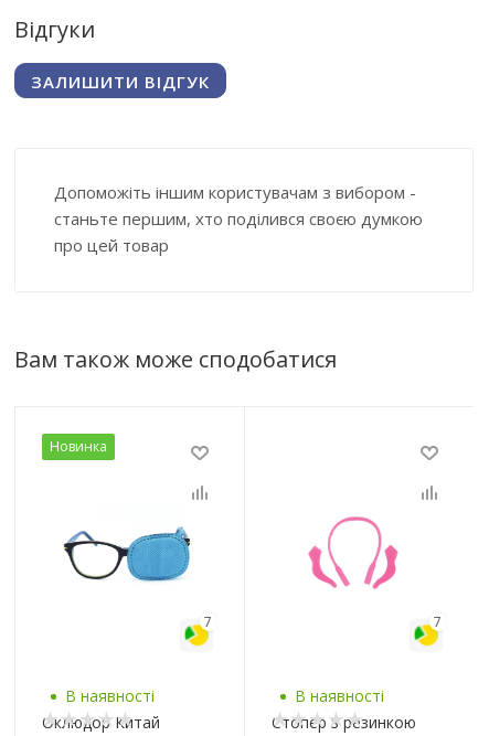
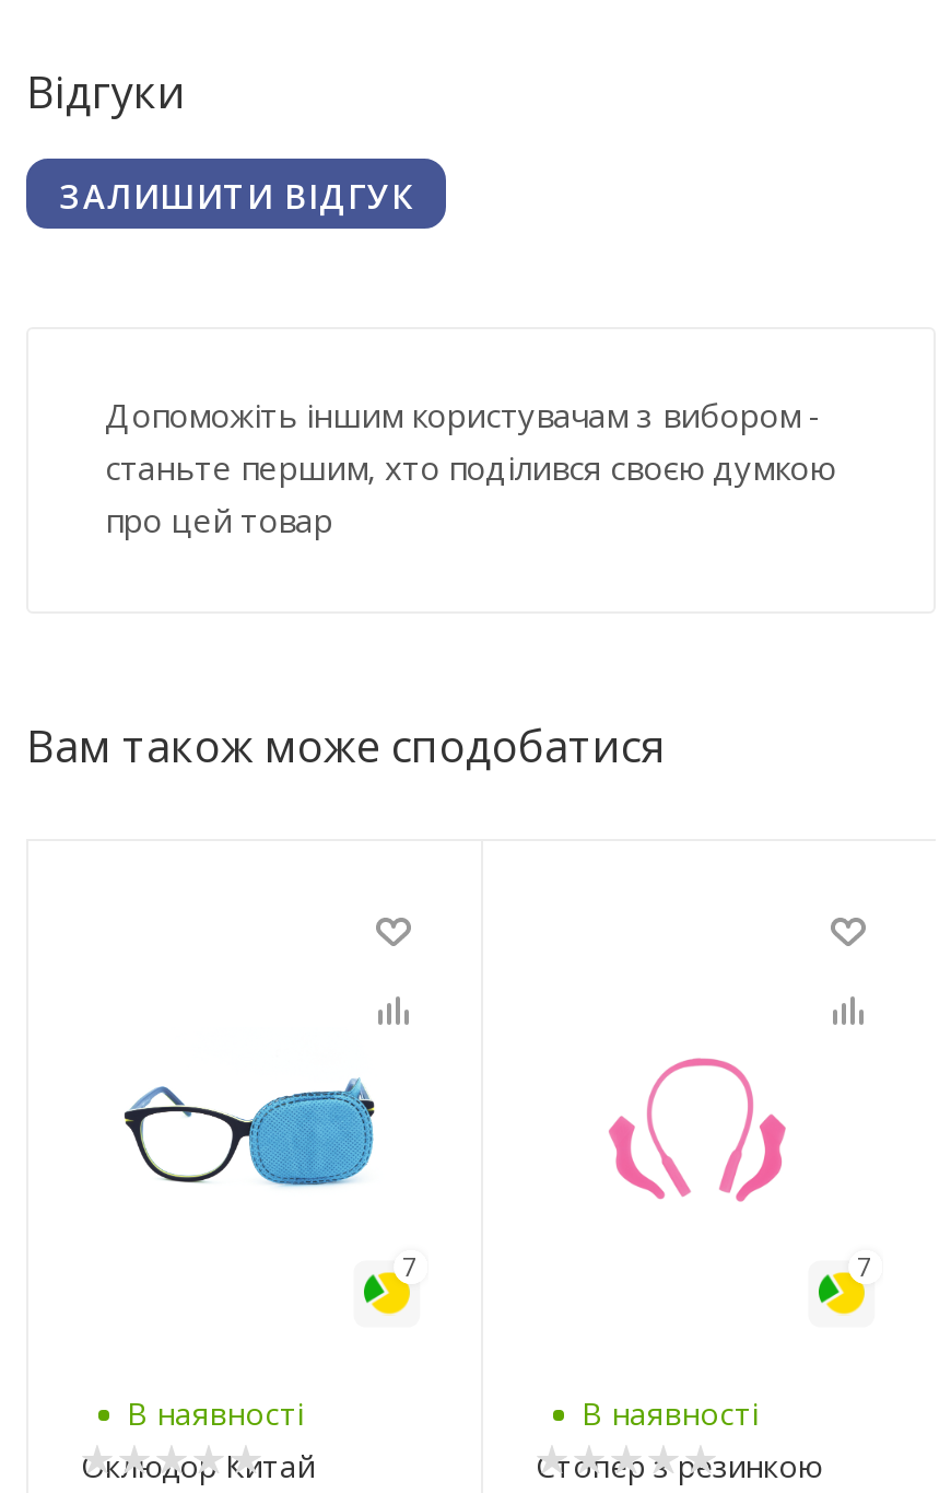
- Новинка
